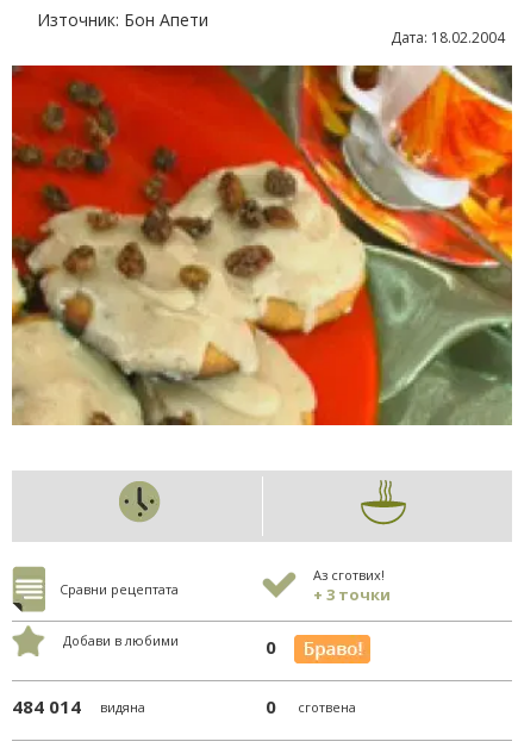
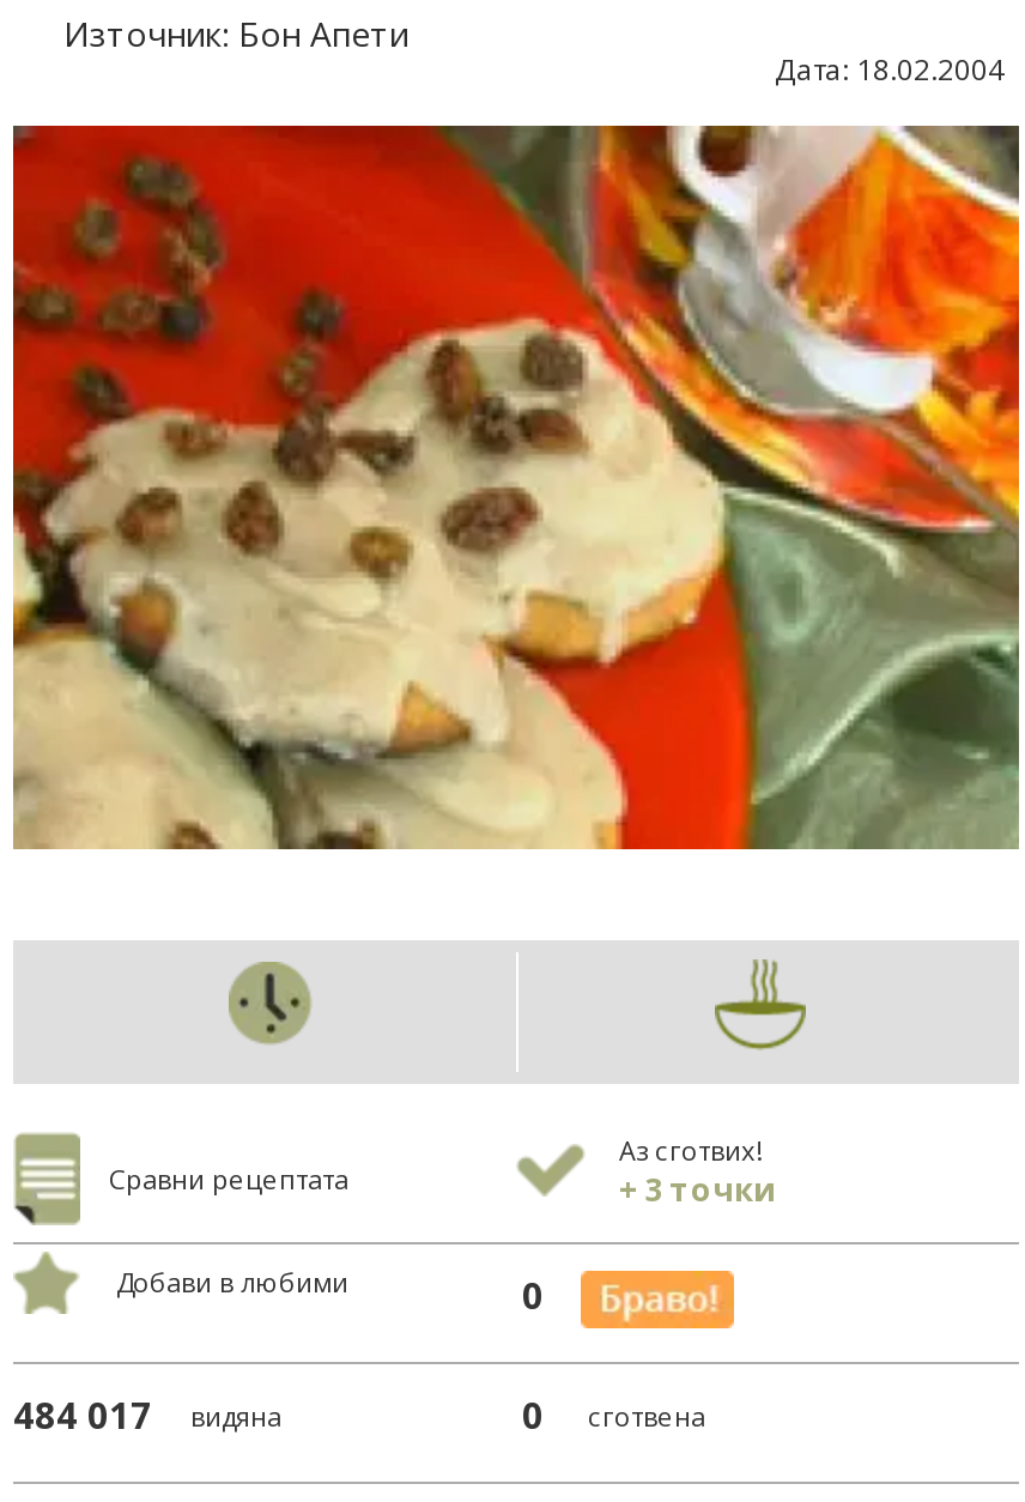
- 484 014 видяна
+ 484 017 видяна
